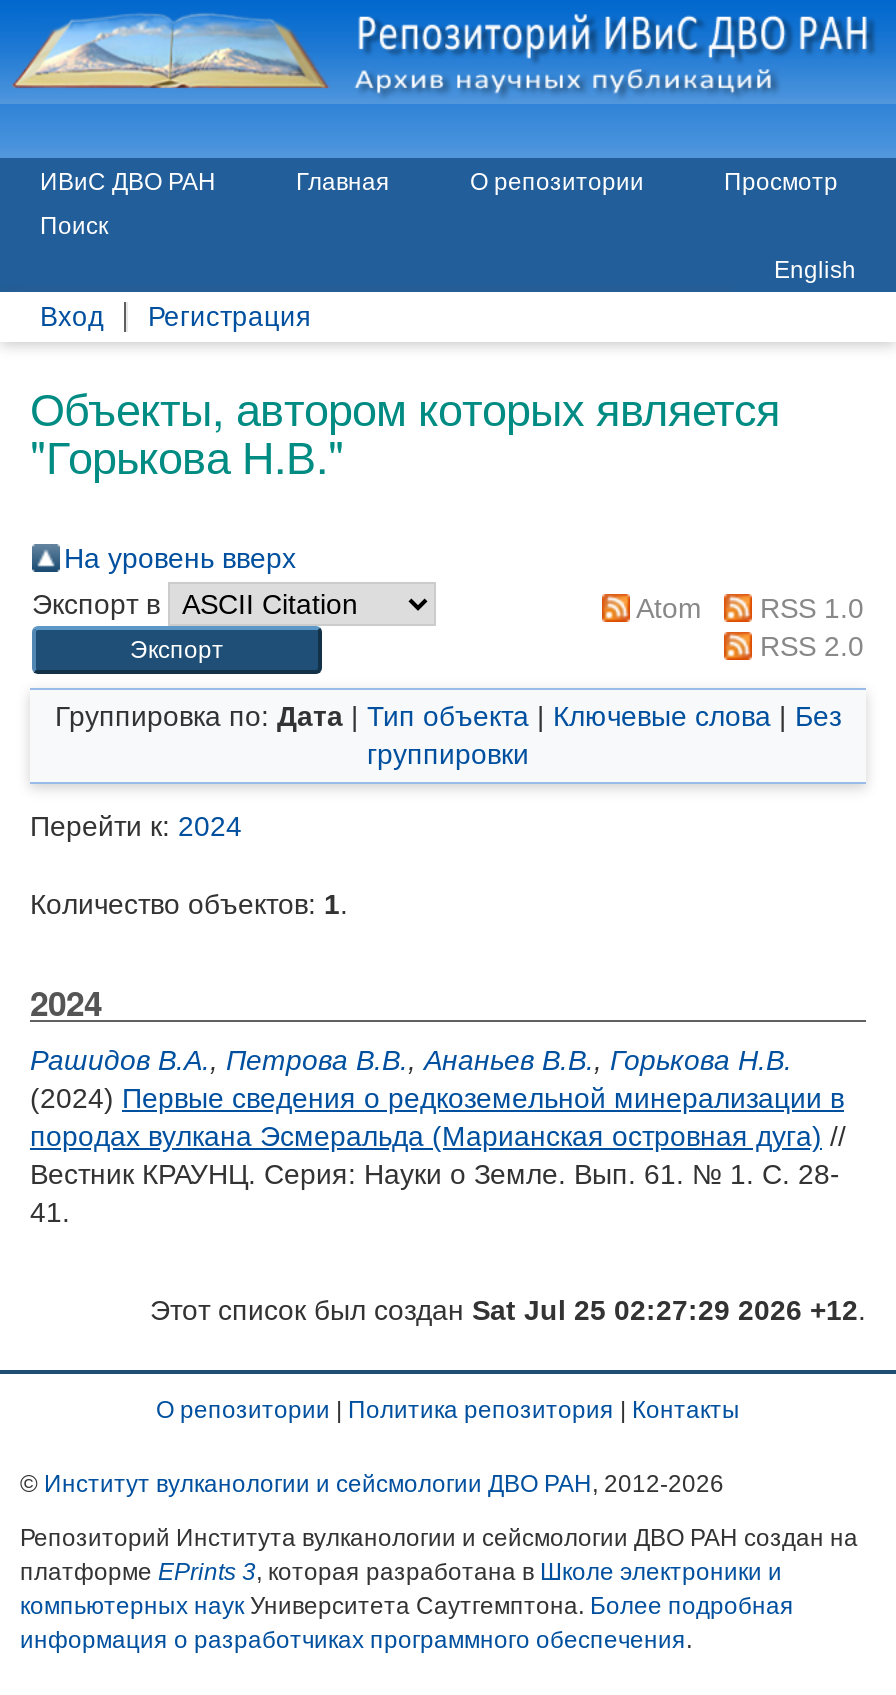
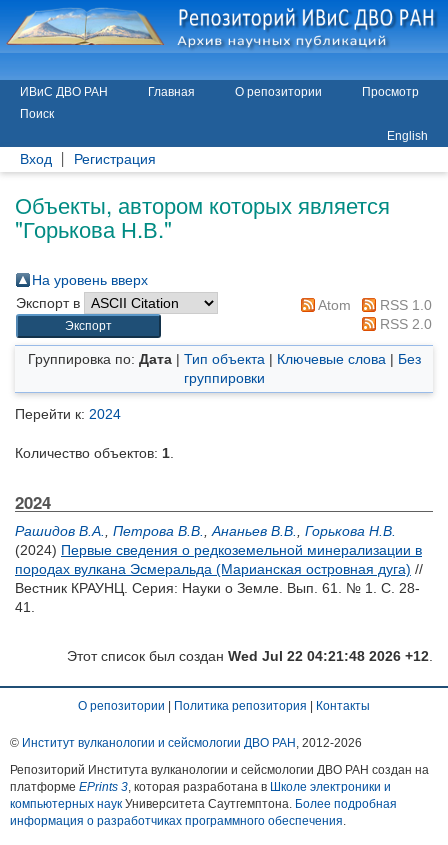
- Этот список был создан Sat Jul 25 02:27:29 2026 +12.
+ Этот список был создан Wed Jul 22 04:21:48 2026 +12.
